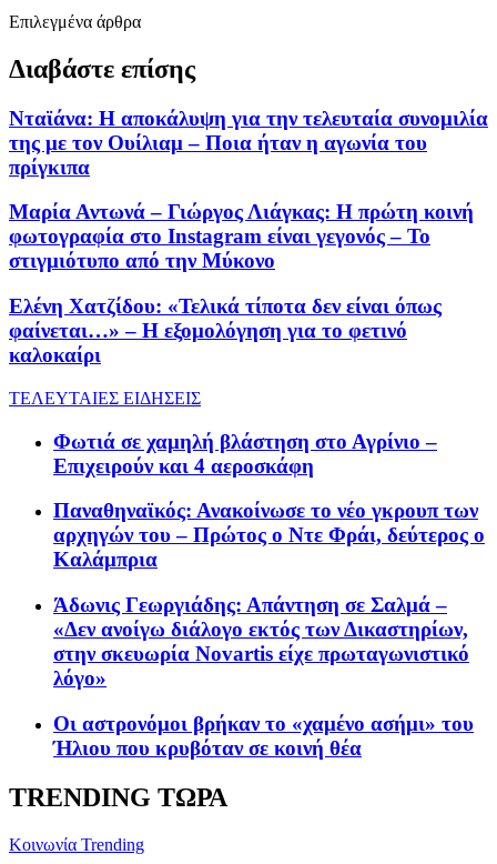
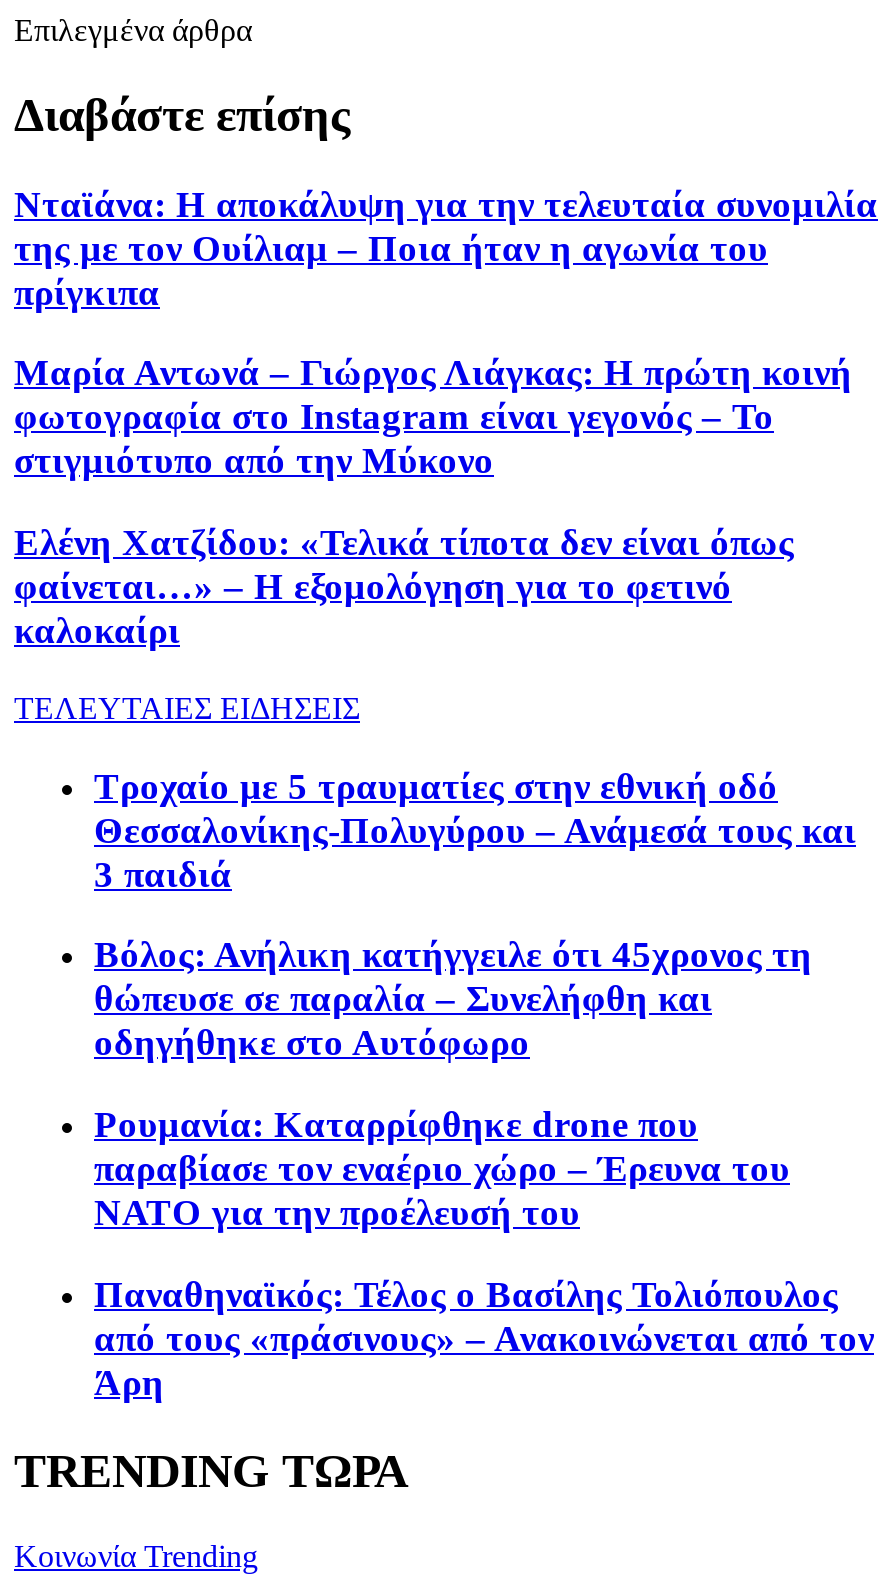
- Φωτιά σε χαμηλή βλάστηση στο Αγρίνιο –
- Επιχειρούν και 4 αεροσκάφη
+ Tροχαίο με 5 τραυματίες στην εθνική οδό
+ Θεσσαλονίκης-Πολυγύρου – Ανάμεσά τους και
+ 3 παιδιά

- Παναθηναϊκός: Ανακοίνωσε το νέο γκρουπ των
- αρχηγών του – Πρώτος ο Ντε Φράι, δεύτερος ο
- Καλάμπρια
+ Βόλος: Ανήλικη κατήγγειλε ότι 45χρονος τη
+ θώπευσε σε παραλία – Συνελήφθη και
+ οδηγήθηκε στο Αυτόφωρο

- Άδωνις Γεωργιάδης: Απάντηση σε Σαλμά –
- «Δεν ανοίγω διάλογο εκτός των Δικαστηρίων,
- στην σκευωρία Novartis είχε πρωταγωνιστικό
- λόγο»
+ Ρουμανία: Καταρρίφθηκε drone που
+ παραβίασε τον εναέριο χώρο – Έρευνα του
+ ΝΑΤΟ για την προέλευσή του

- Οι αστρονόμοι βρήκαν το «χαμένο ασήμι» του
- Ήλιου που κρυβόταν σε κοινή θέα
+ Παναθηναϊκός: Τέλος ο Βασίλης Τολιόπουλος
+ από τους «πράσινους» – Ανακοινώνεται από τον
+ Άρη
